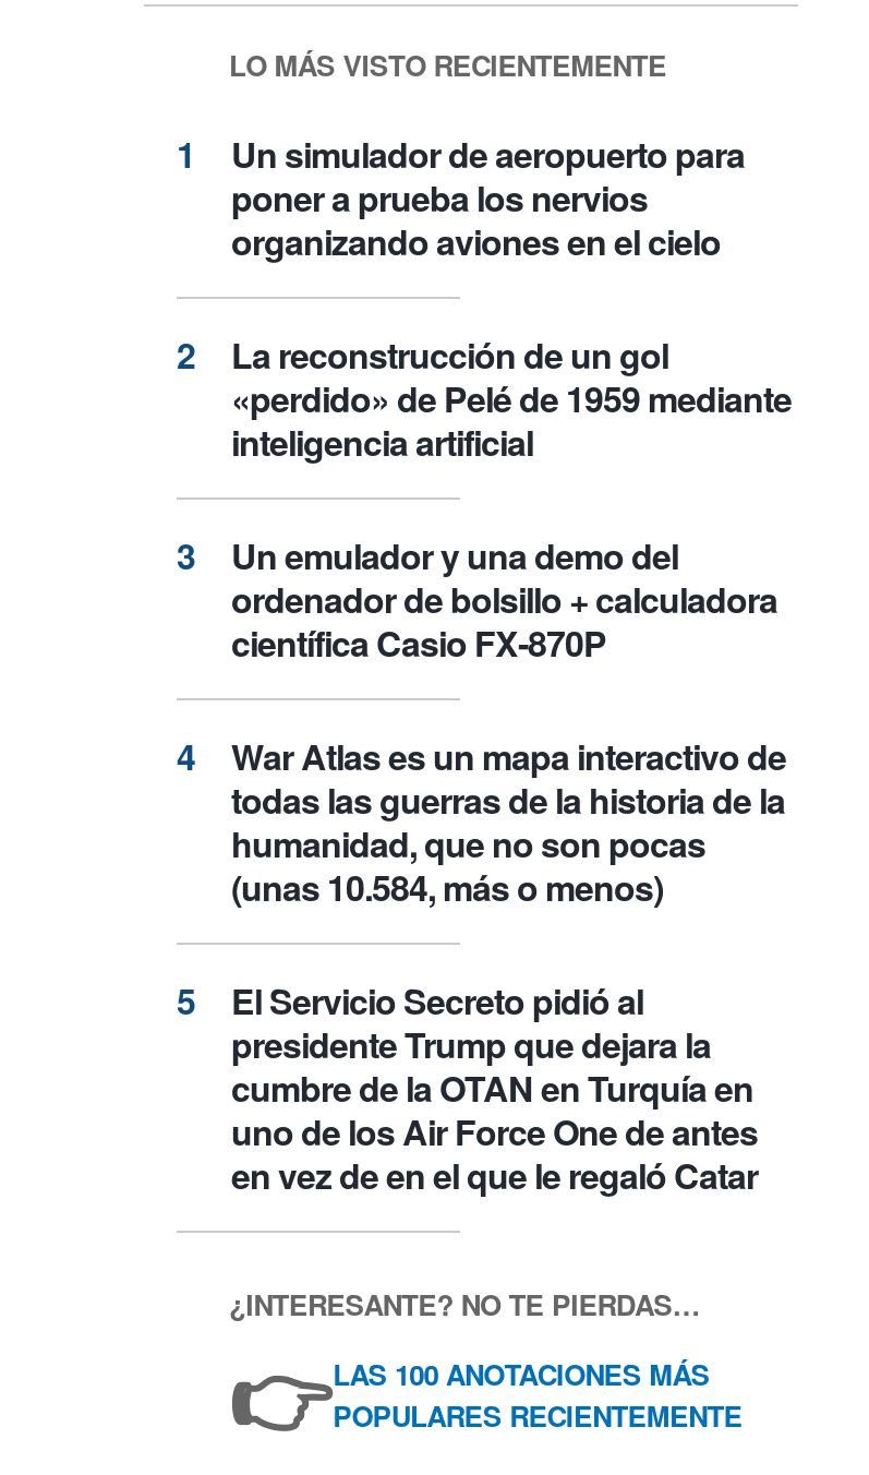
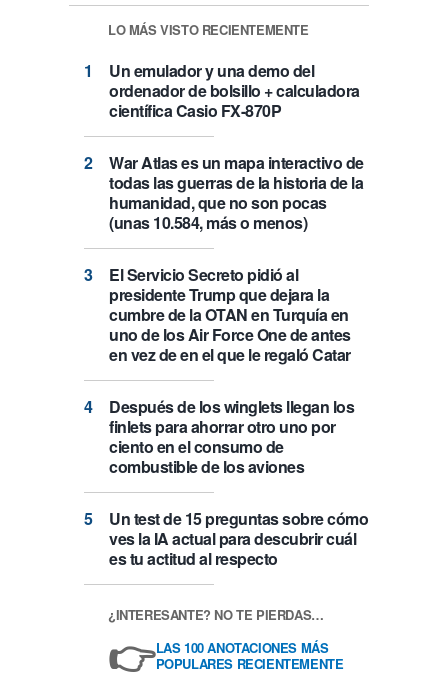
- Un simulador de aeropuerto para
- poner a prueba los nervios
- organizando aviones en el cielo
- La reconstrucción de un gol
- «perdido» de Pelé de 1959 mediante
- inteligencia artificial

moved up: Un emulador y una demo del | ordenador de bolsillo + calculadora | científica Casio FX-870P | ... | uno de los Air Force One de antes | en vez de en el que le regaló Catar

+ Después de los winglets llegan los
+ finlets para ahorrar otro uno por
+ ciento en el consumo de
+ combustible de los aviones
+ Un test de 15 preguntas sobre cómo
+ ves la IA actual para descubrir cuál
+ es tu actitud al respecto
